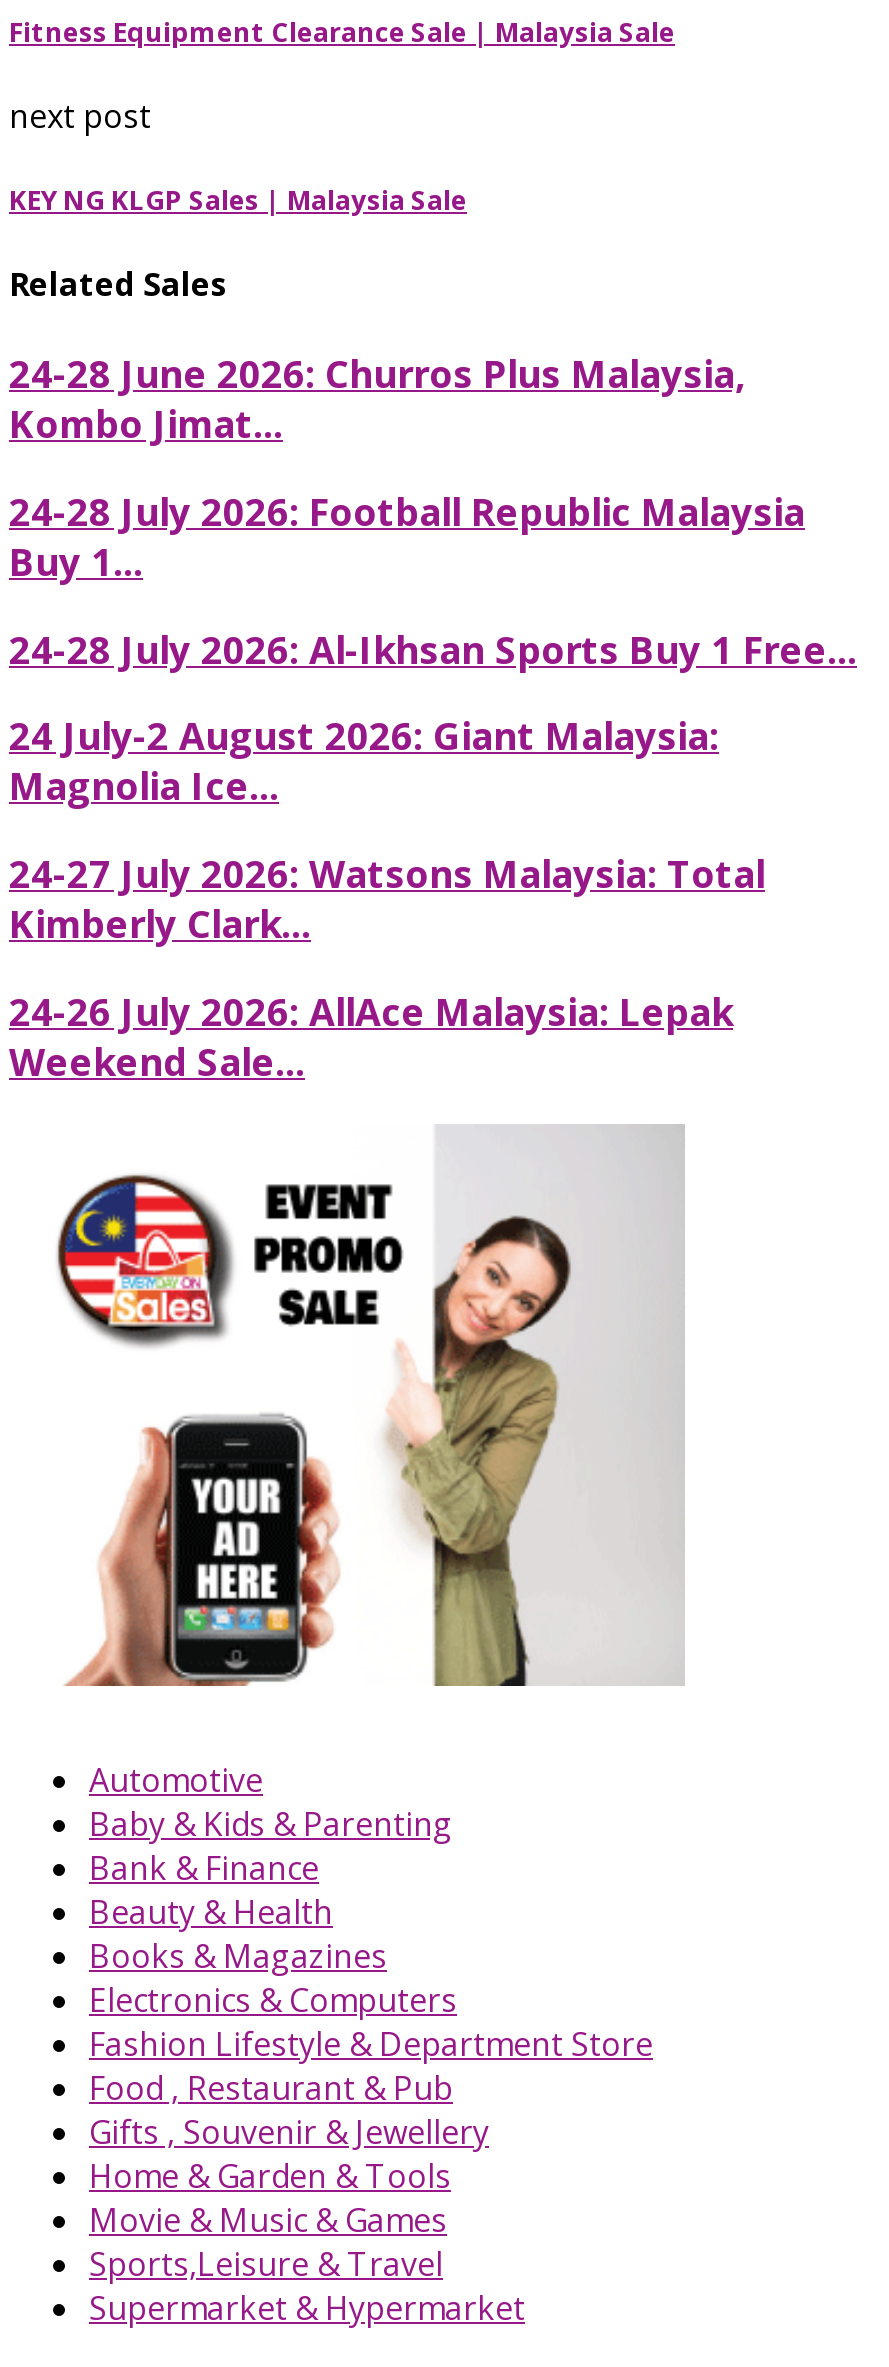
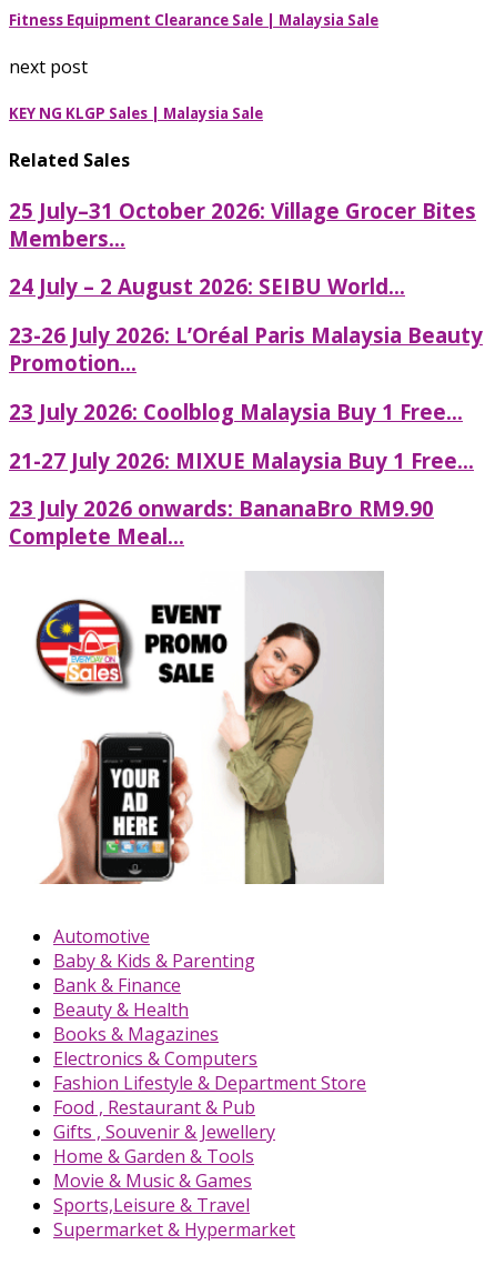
- 24-28 June 2026: Churros Plus Malaysia,
- Kombo Jimat...
+ 25 July–31 October 2026: Village Grocer Bites
+ Members...

- 24-28 July 2026: Football Republic Malaysia
- Buy 1...
+ 24 July – 2 August 2026: SEIBU World...

- 24-28 July 2026: Al-Ikhsan Sports Buy 1 Free...
+ 23-26 July 2026: L’Oréal Paris Malaysia Beauty
+ Promotion...

- 24 July-2 August 2026: Giant Malaysia:
- Magnolia Ice...
+ 23 July 2026: Coolblog Malaysia Buy 1 Free...

- 24-27 July 2026: Watsons Malaysia: Total
- Kimberly Clark...
+ 21-27 July 2026: MIXUE Malaysia Buy 1 Free...

- 24-26 July 2026: AllAce Malaysia: Lepak
- Weekend Sale...
+ 23 July 2026 onwards: BananaBro RM9.90
+ Complete Meal...
